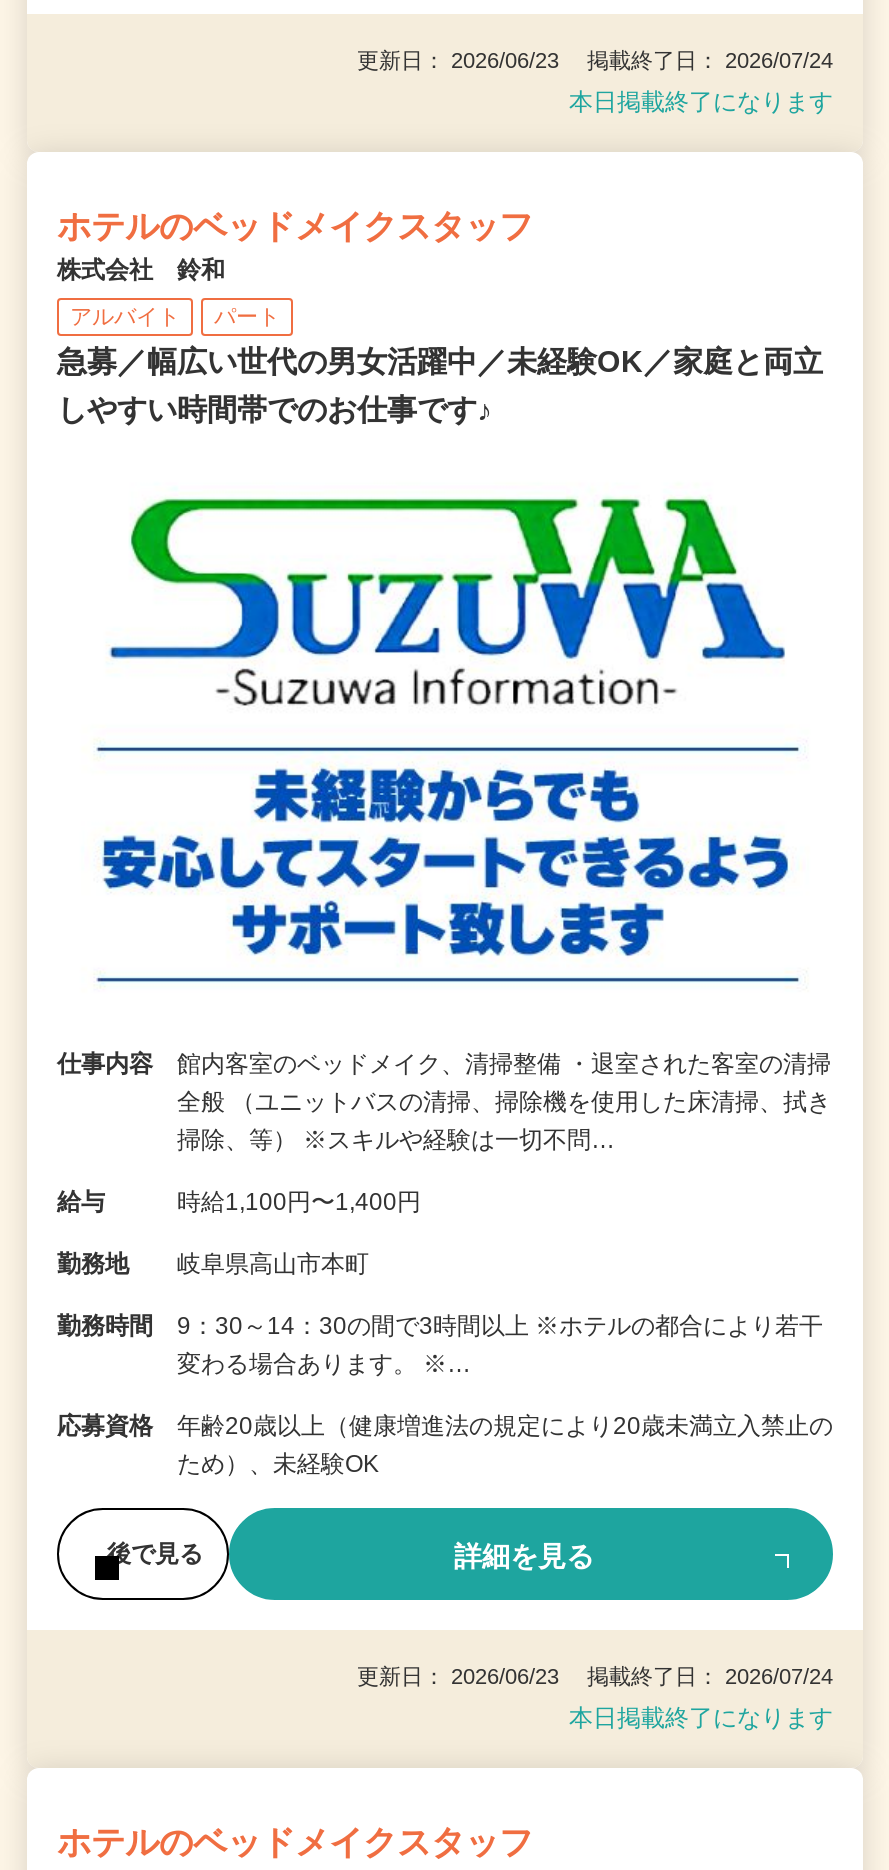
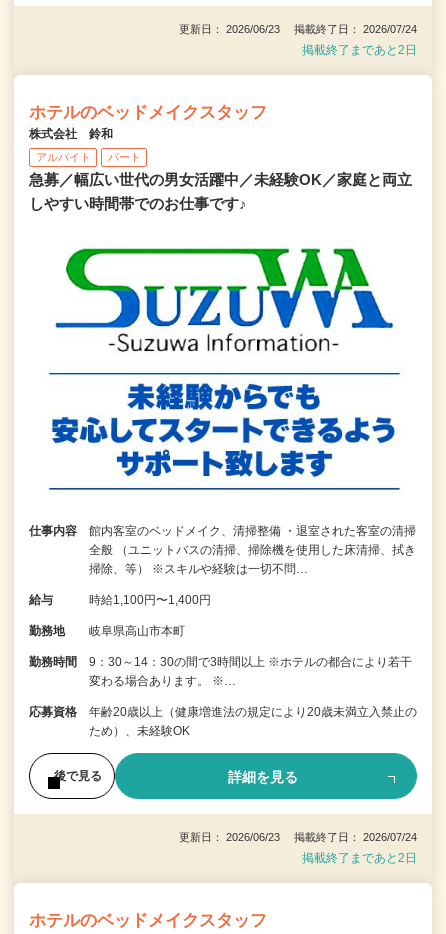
- 本日掲載終了になります
+ 掲載終了まであと2日

- 本日掲載終了になります
+ 掲載終了まであと2日
